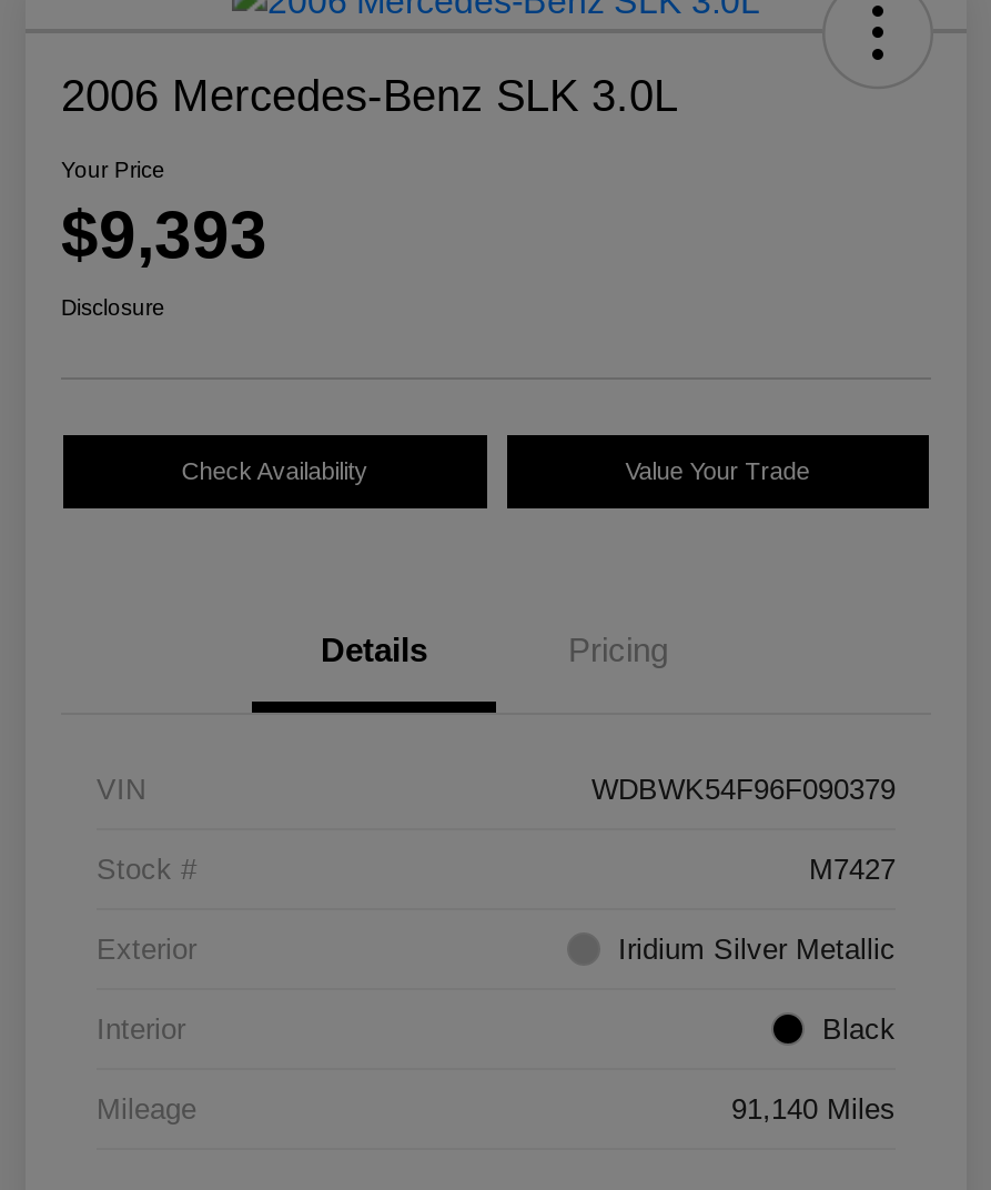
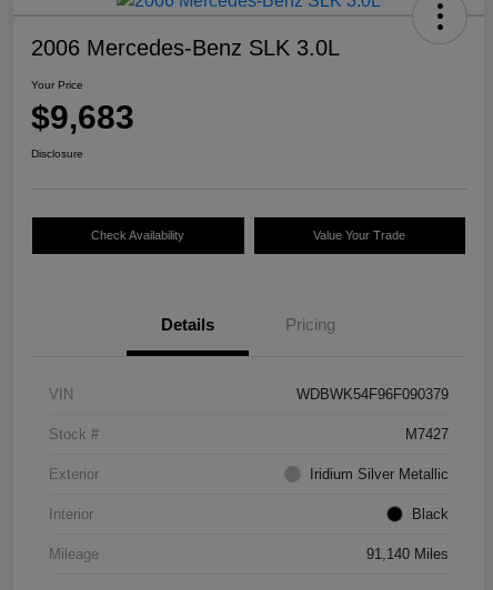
- $9,393
+ $9,683
